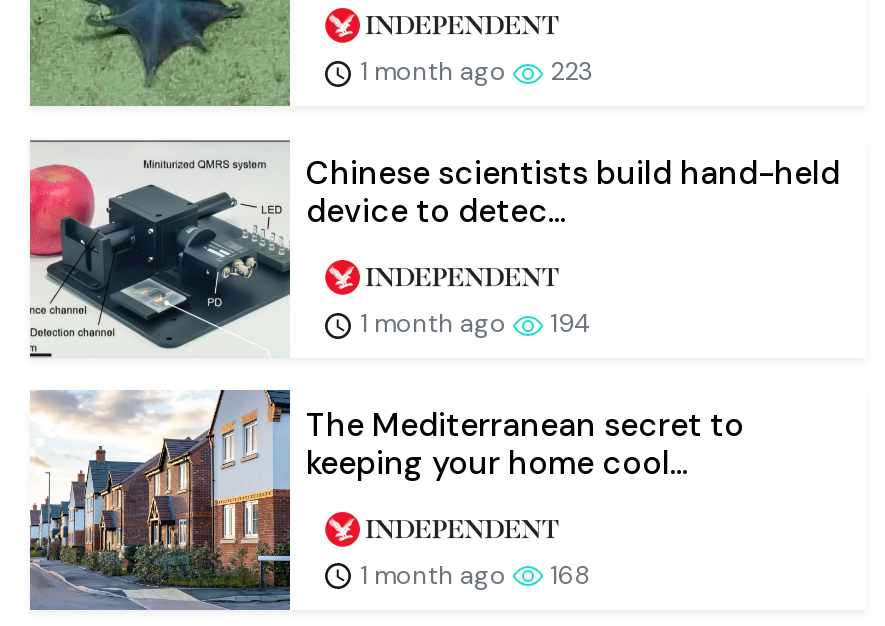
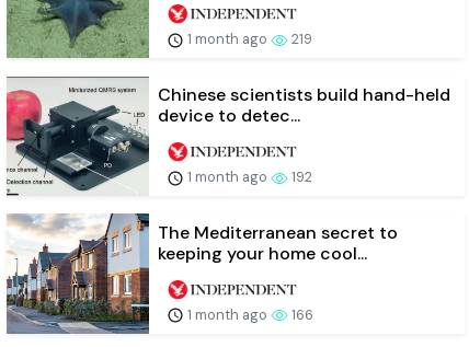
- 1 month ago 223
+ 1 month ago 219

- 1 month ago 194
+ 1 month ago 192

- 1 month ago 168
+ 1 month ago 166
